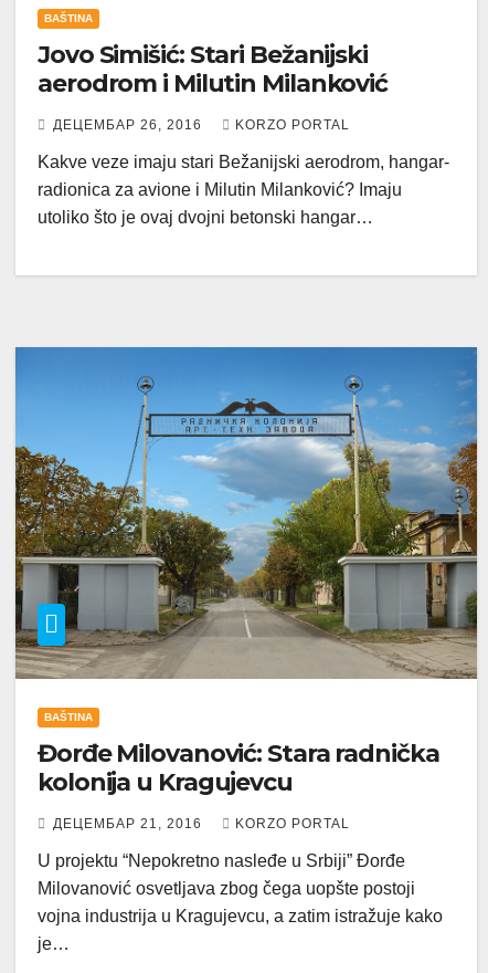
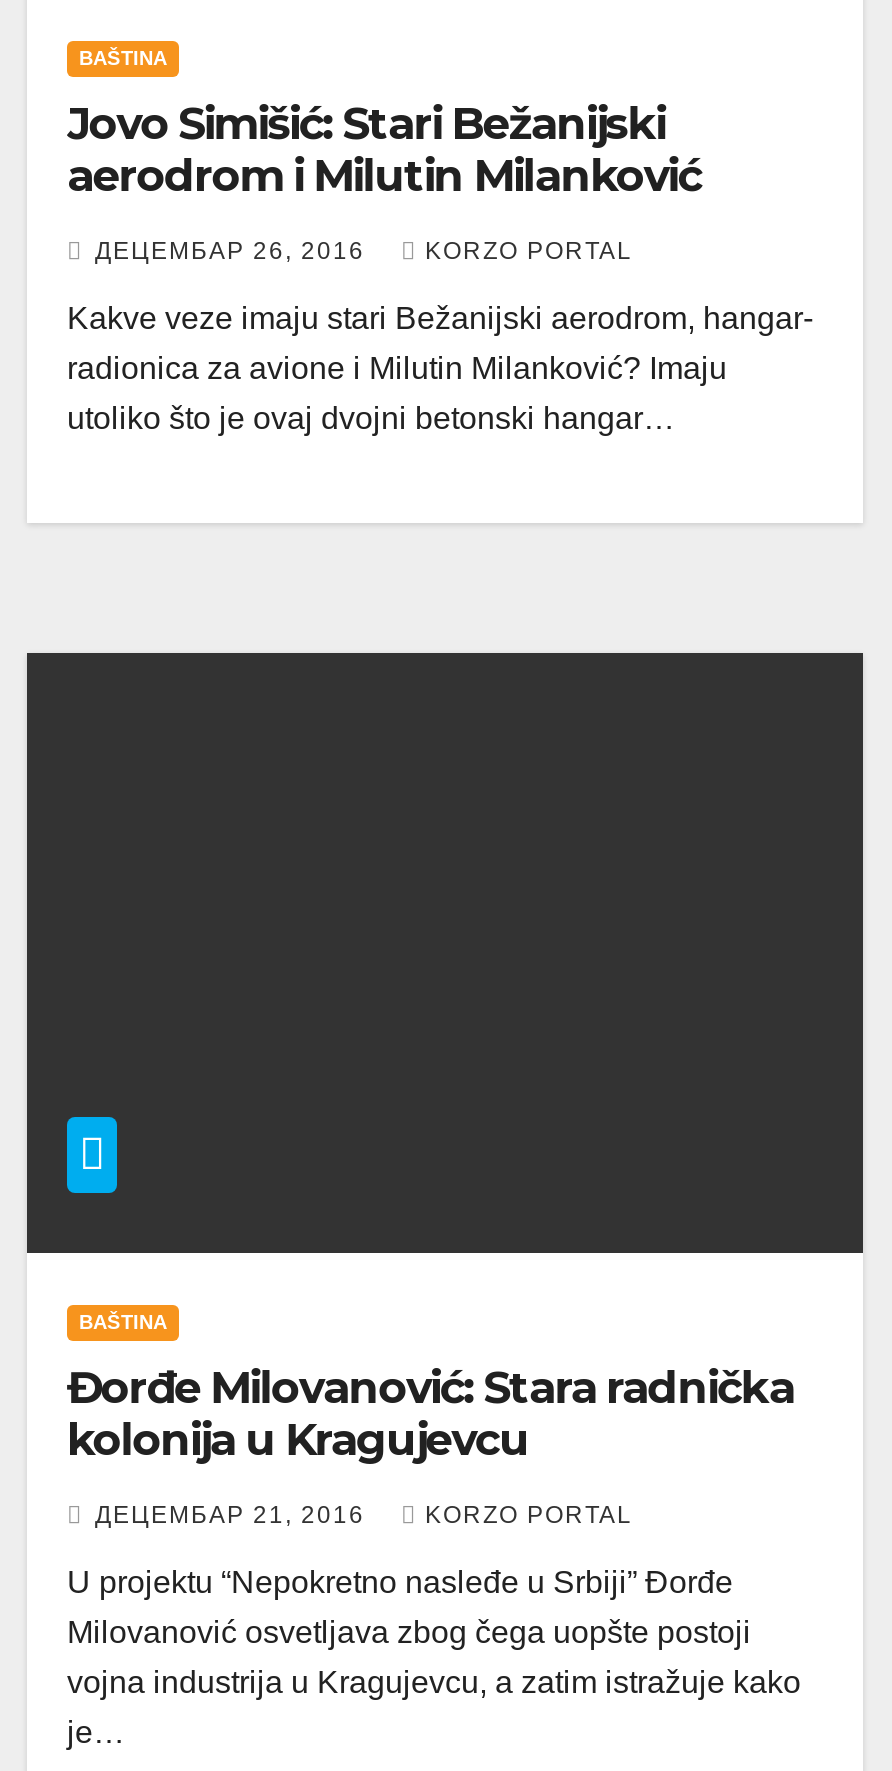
- [image]
